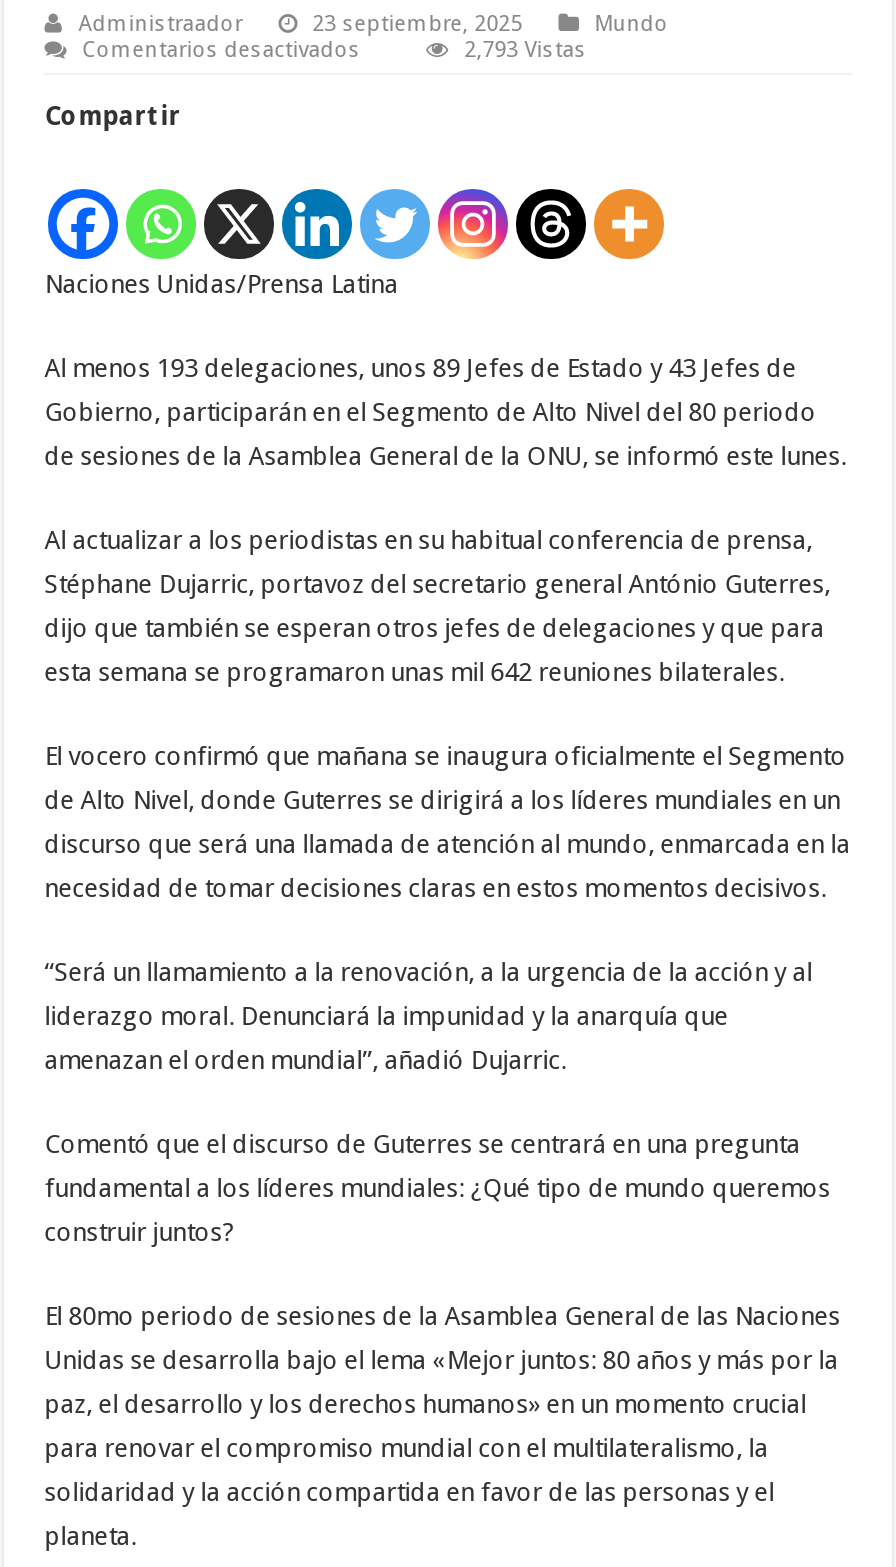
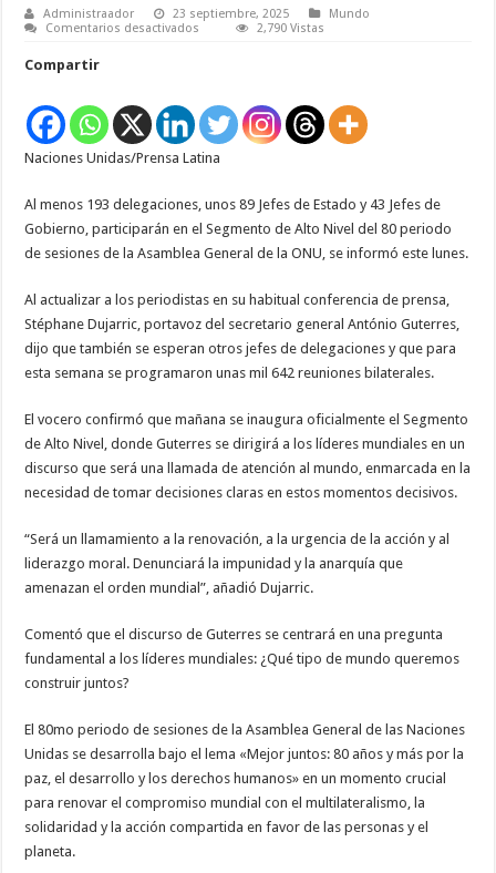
- 2,793 Vistas
+ 2,790 Vistas
